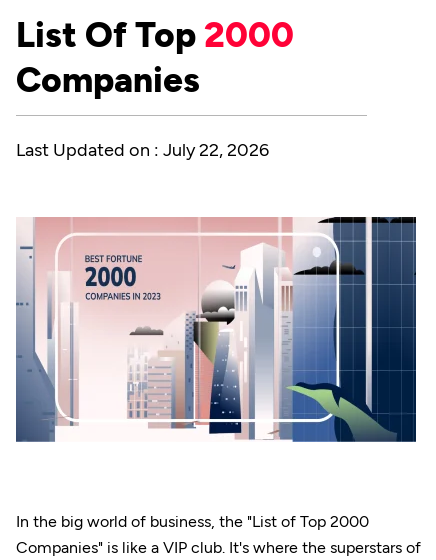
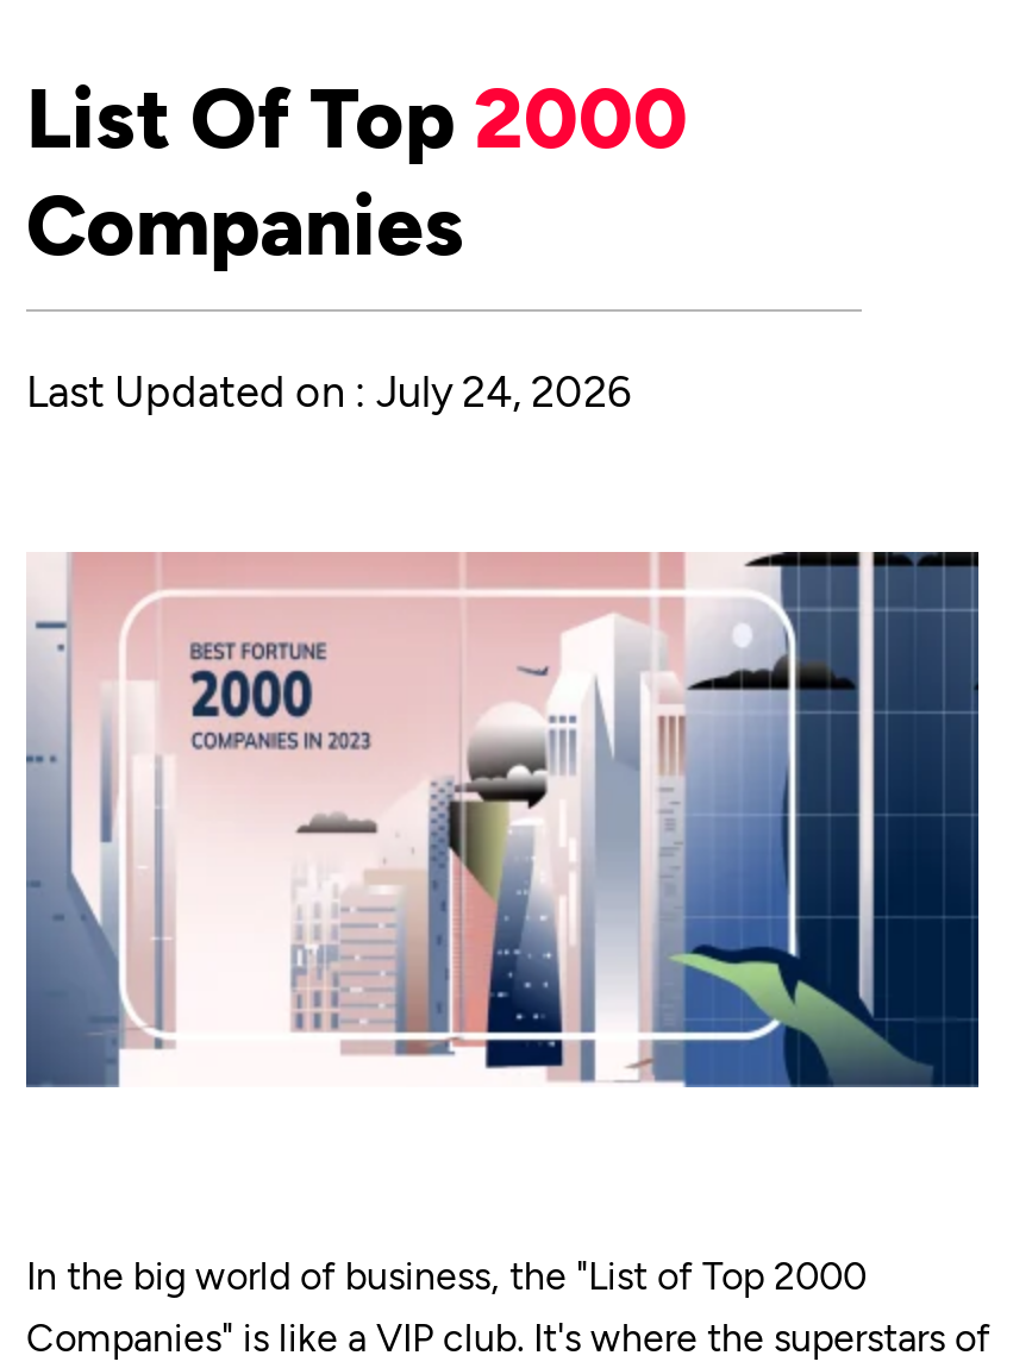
- Last Updated on : July 22, 2026
+ Last Updated on : July 24, 2026
